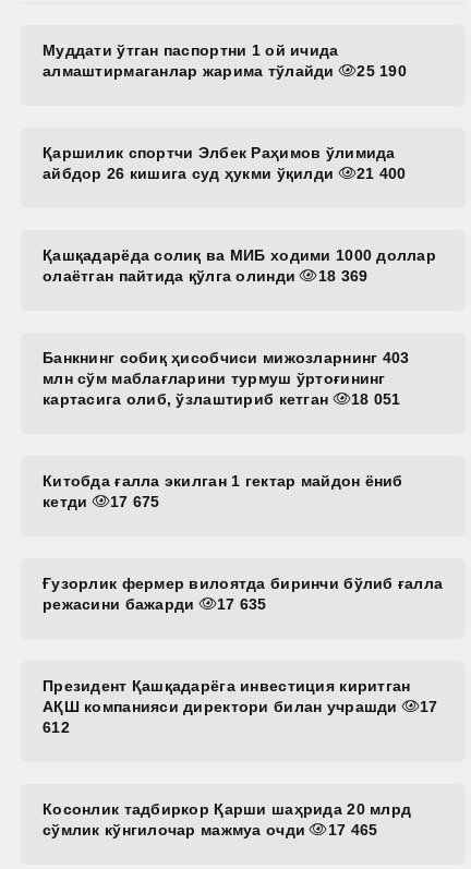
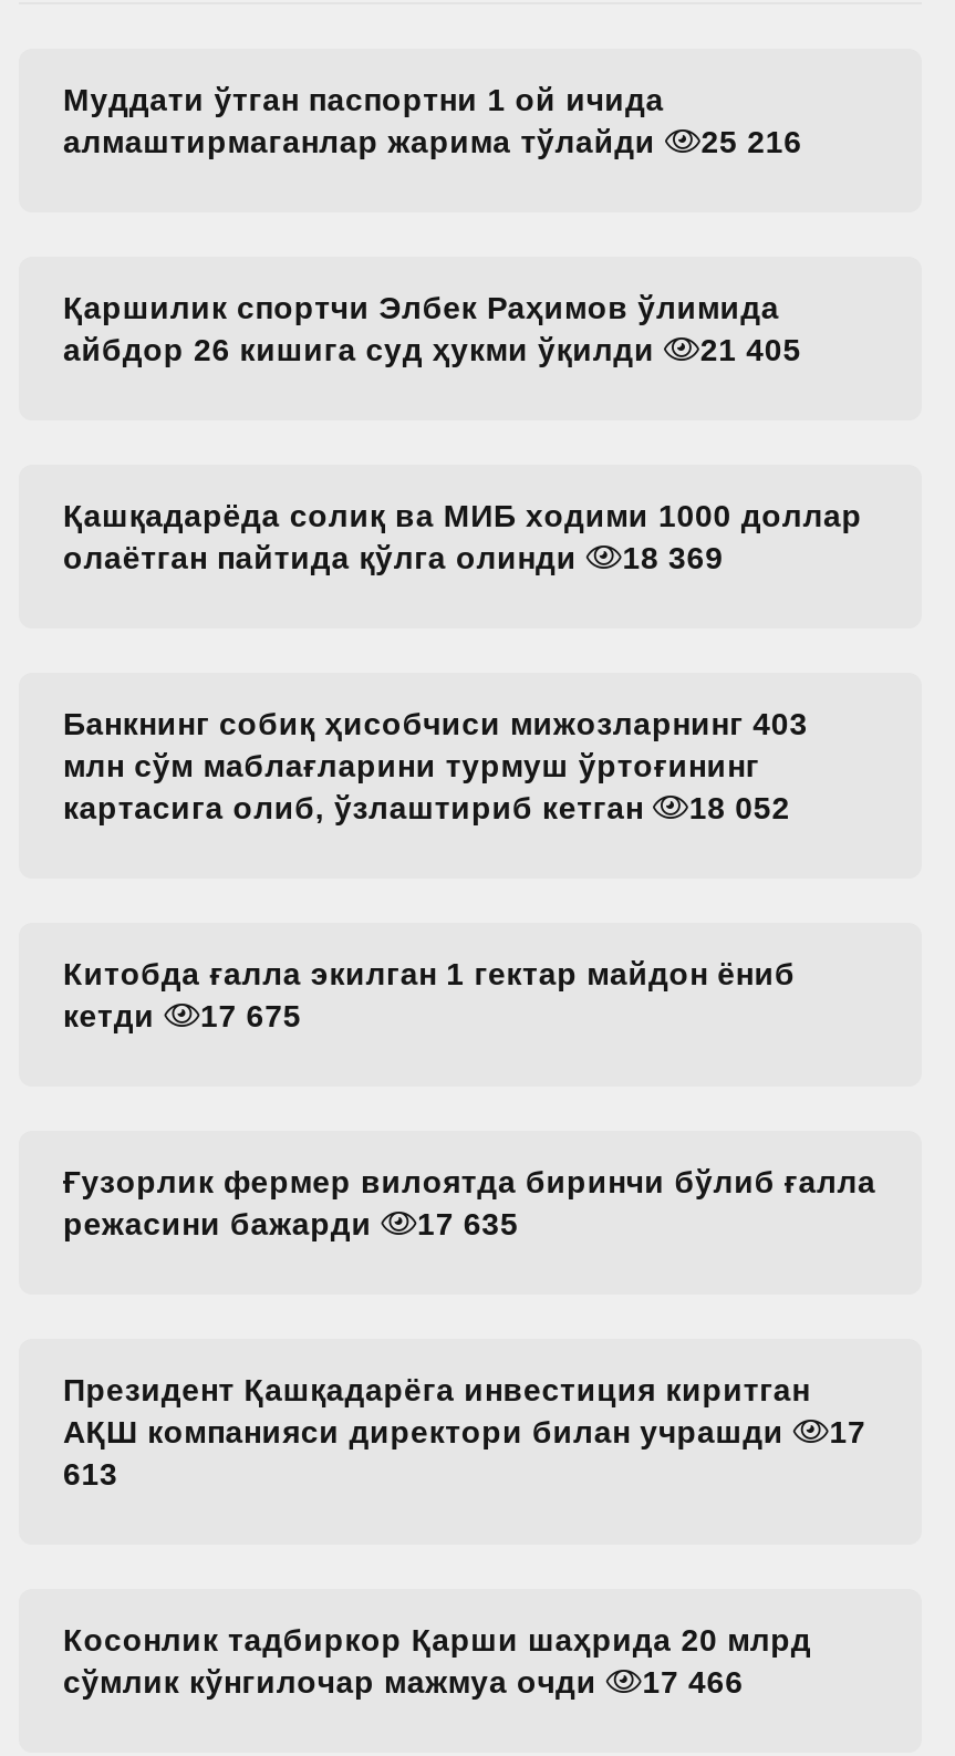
- алмаштирмаганлар жарима тўлайди 25 190
+ алмаштирмаганлар жарима тўлайди 25 216

- айбдор 26 кишига суд ҳукми ўқилди 21 400
+ айбдор 26 кишига суд ҳукми ўқилди 21 405

- картасига олиб, ўзлаштириб кетган 18 051
+ картасига олиб, ўзлаштириб кетган 18 052

- 612
+ 613

- сўмлик кўнгилочар мажмуа очди 17 465
+ сўмлик кўнгилочар мажмуа очди 17 466
